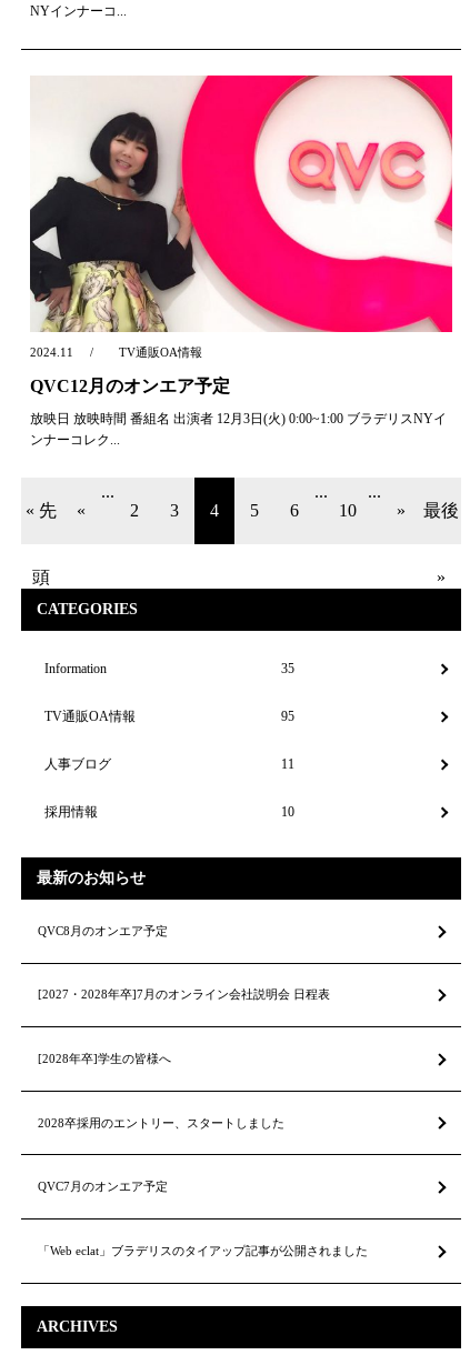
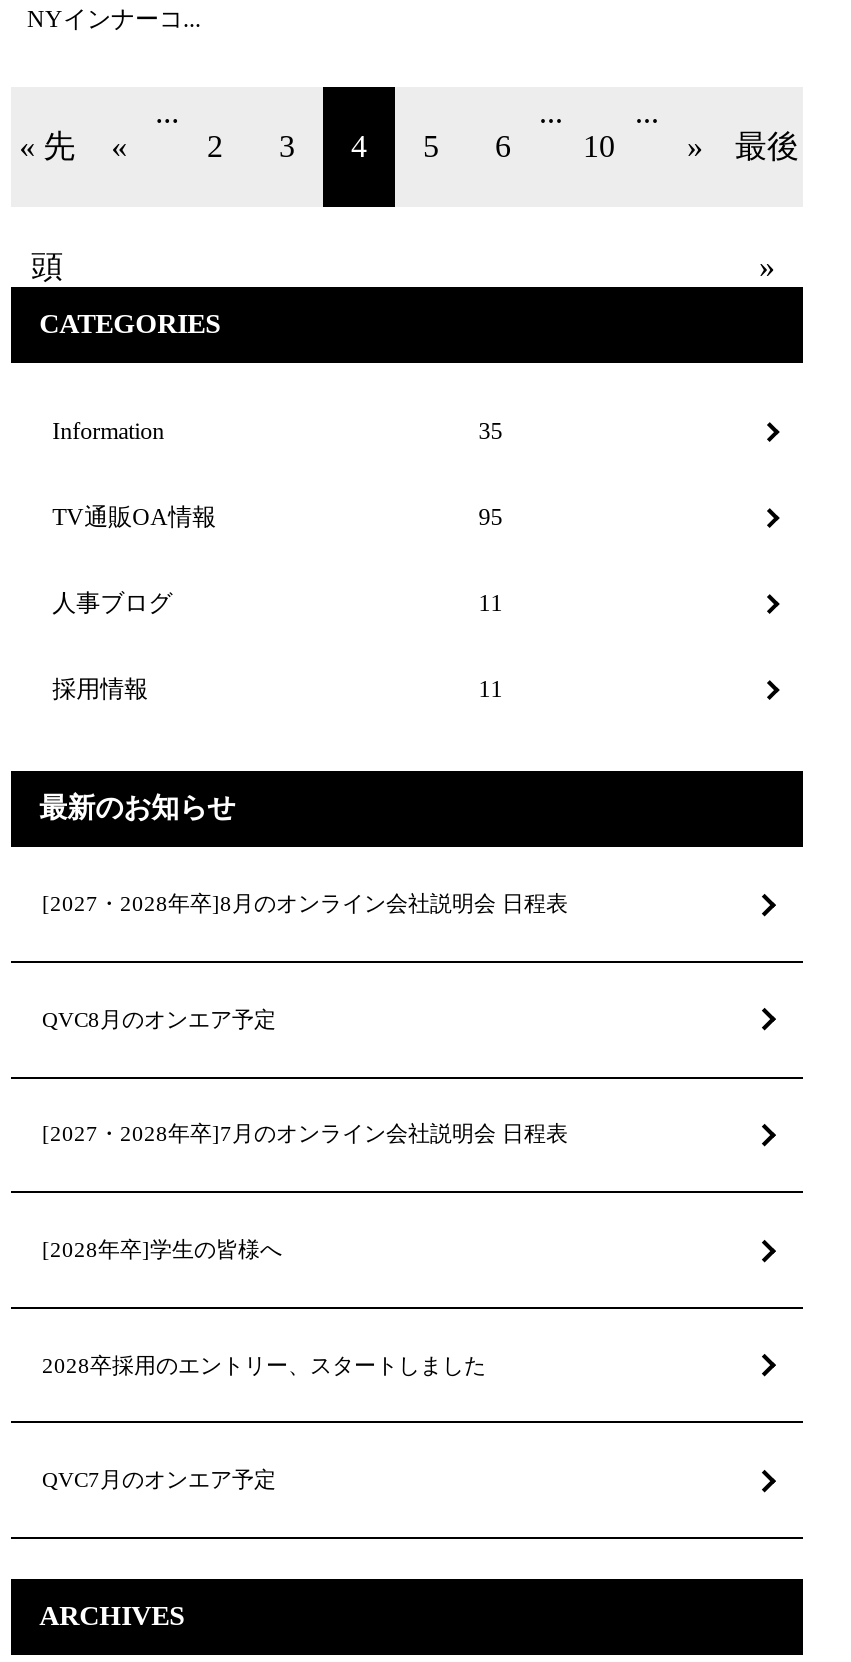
- [image]
- 2024.11
- TV通販OA情報
- QVC12月のオンエア予定
- 放映日 放映時間 番組名 出演者 12月3日(火) 0:00~1:00 ブラデリスNYイ
- ンナーコレク...

- 10
+ 11

+ [2027・2028年卒]8月のオンライン会社説明会 日程表

- 「Web eclat」ブラデリスのタイアップ記事が公開されました
